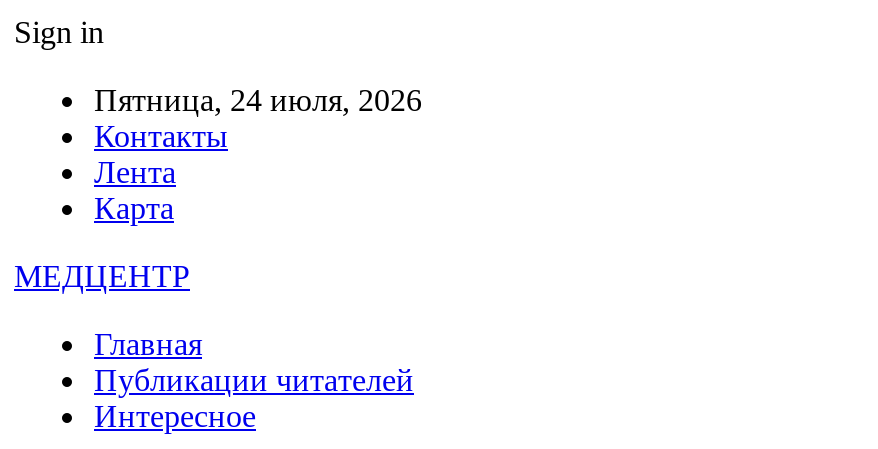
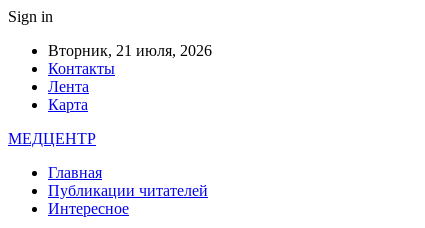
- Пятница, 24 июля, 2026
+ Вторник, 21 июля, 2026
